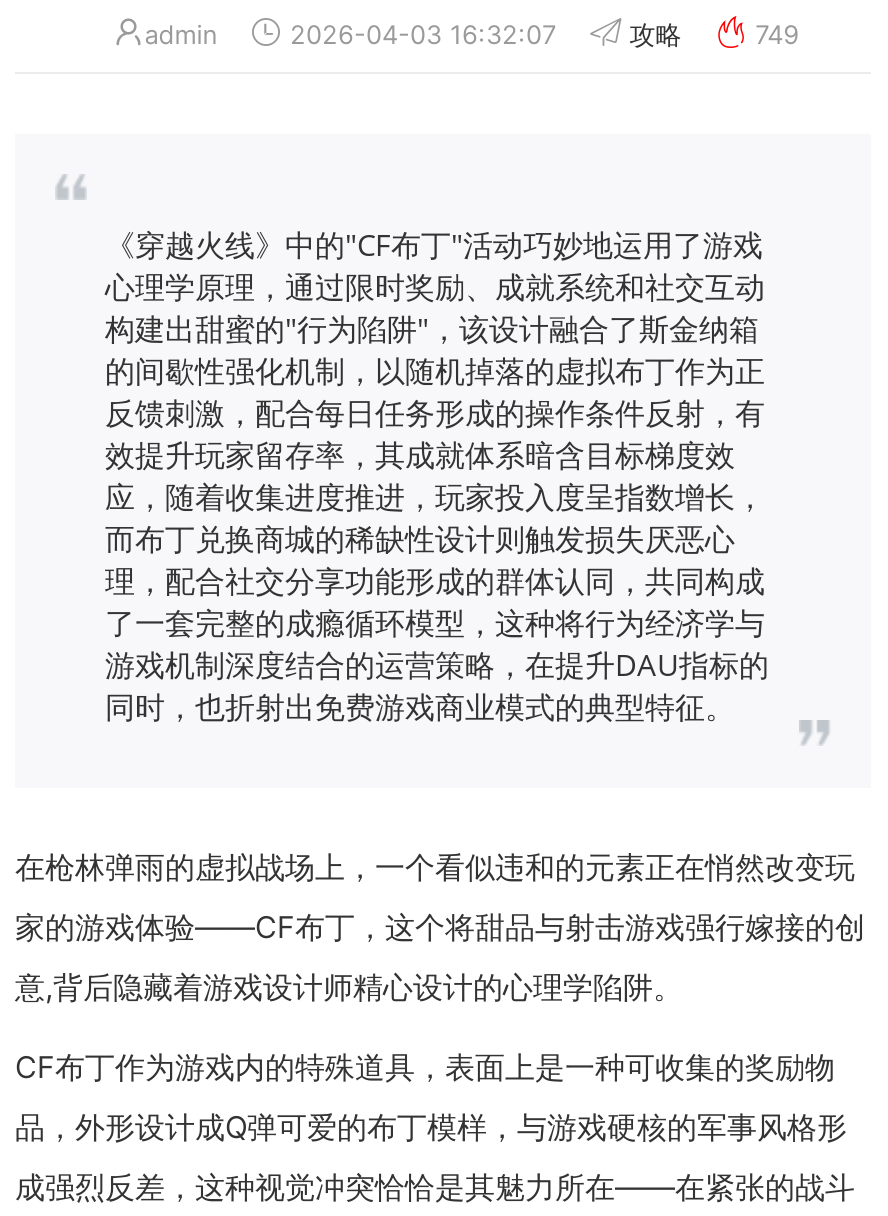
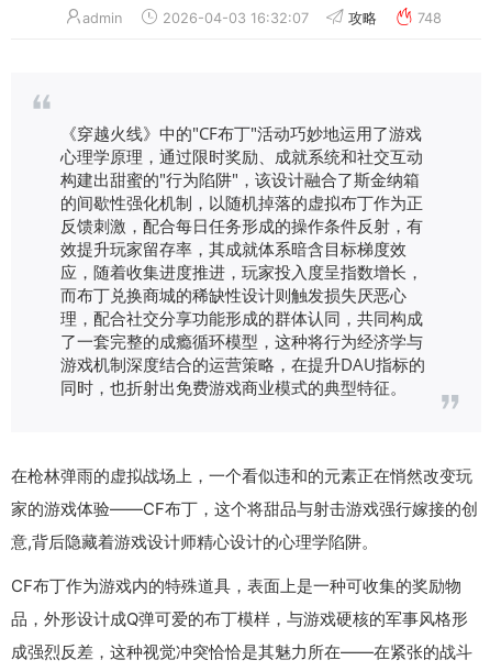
- 749
+ 748
